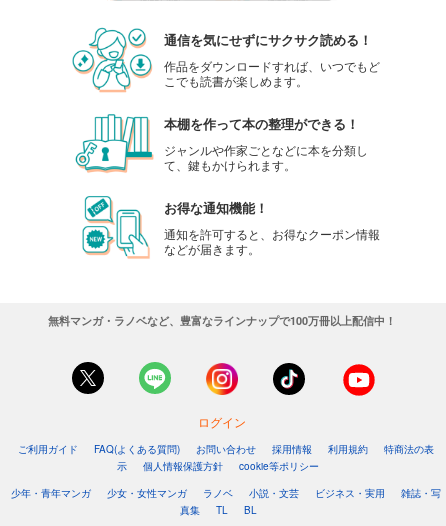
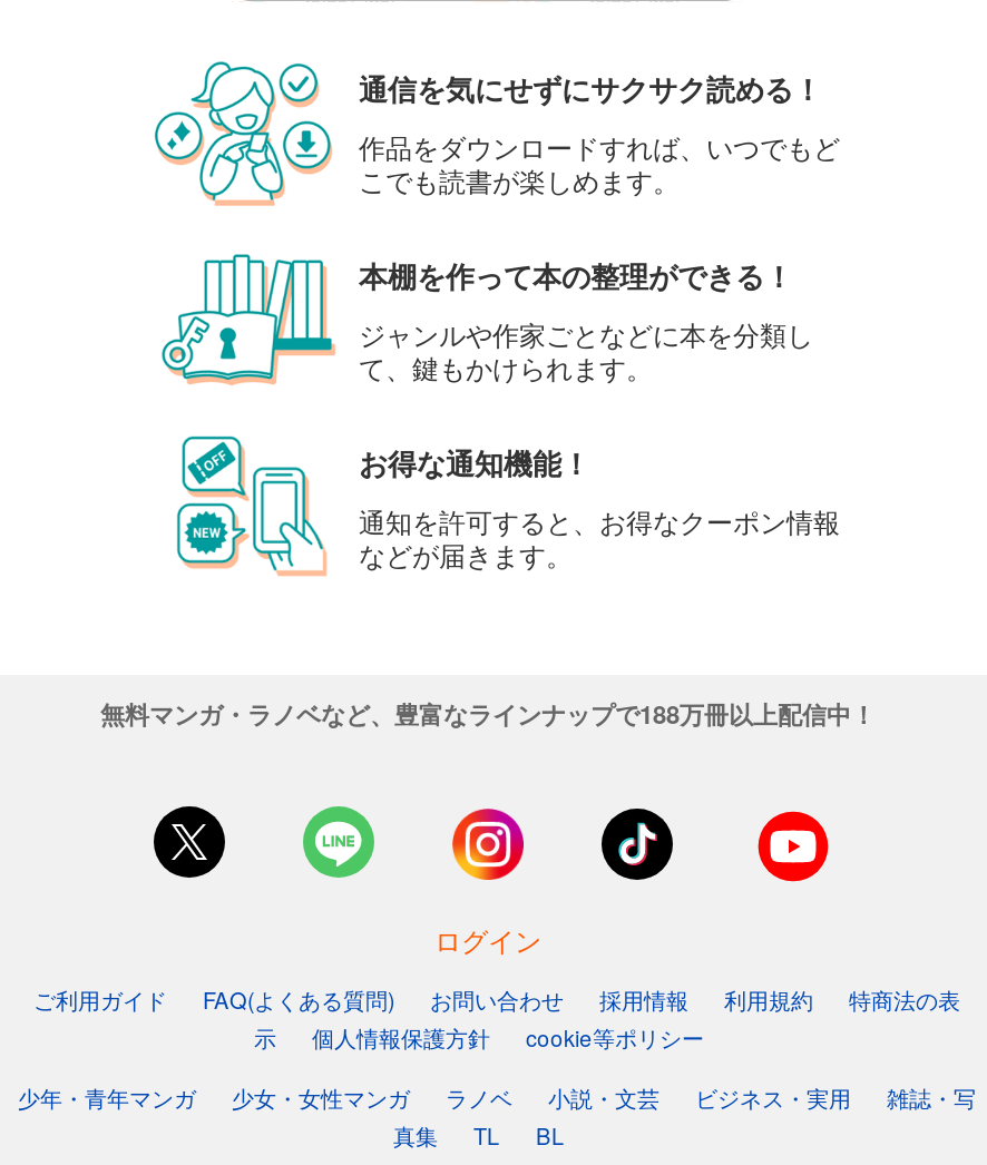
- 無料マンガ・ラノベなど、豊富なラインナップで100万冊以上配信中！
+ 無料マンガ・ラノベなど、豊富なラインナップで188万冊以上配信中！
